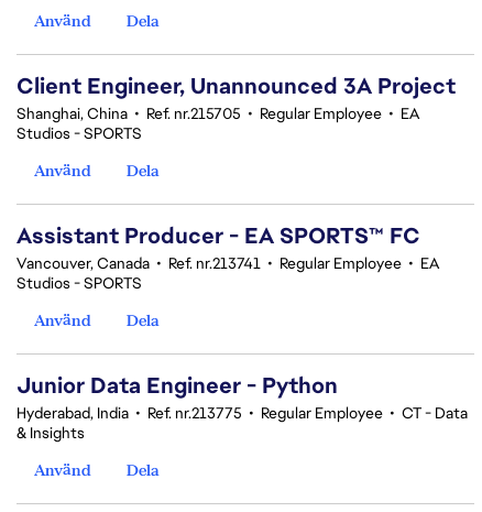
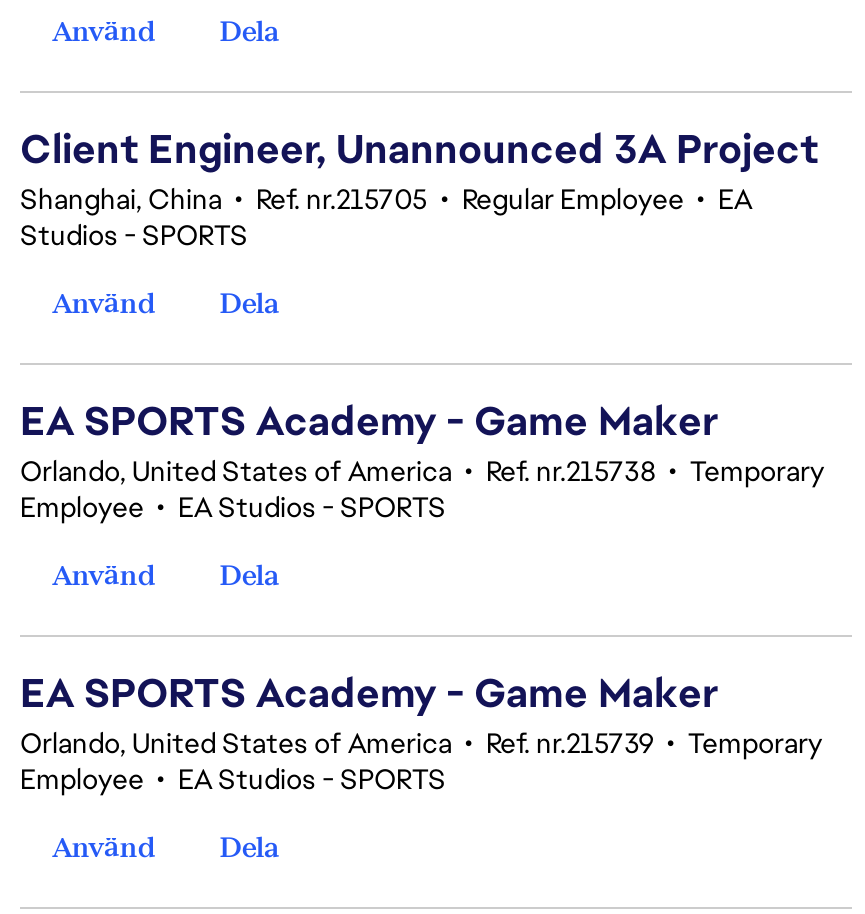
- Assistant Producer - EA SPORTS™ FC
- Vancouver, Canada • Ref. nr.213741 • Regular Employee • EA
- Studios - SPORTS
+ EA SPORTS Academy - Game Maker
+ Orlando, United States of America • Ref. nr.215738 • Temporary
+ Employee • EA Studios - SPORTS

- Junior Data Engineer - Python
- Hyderabad, India • Ref. nr.213775 • Regular Employee • CT - Data
- & Insights
+ EA SPORTS Academy - Game Maker
+ Orlando, United States of America • Ref. nr.215739 • Temporary
+ Employee • EA Studios - SPORTS
